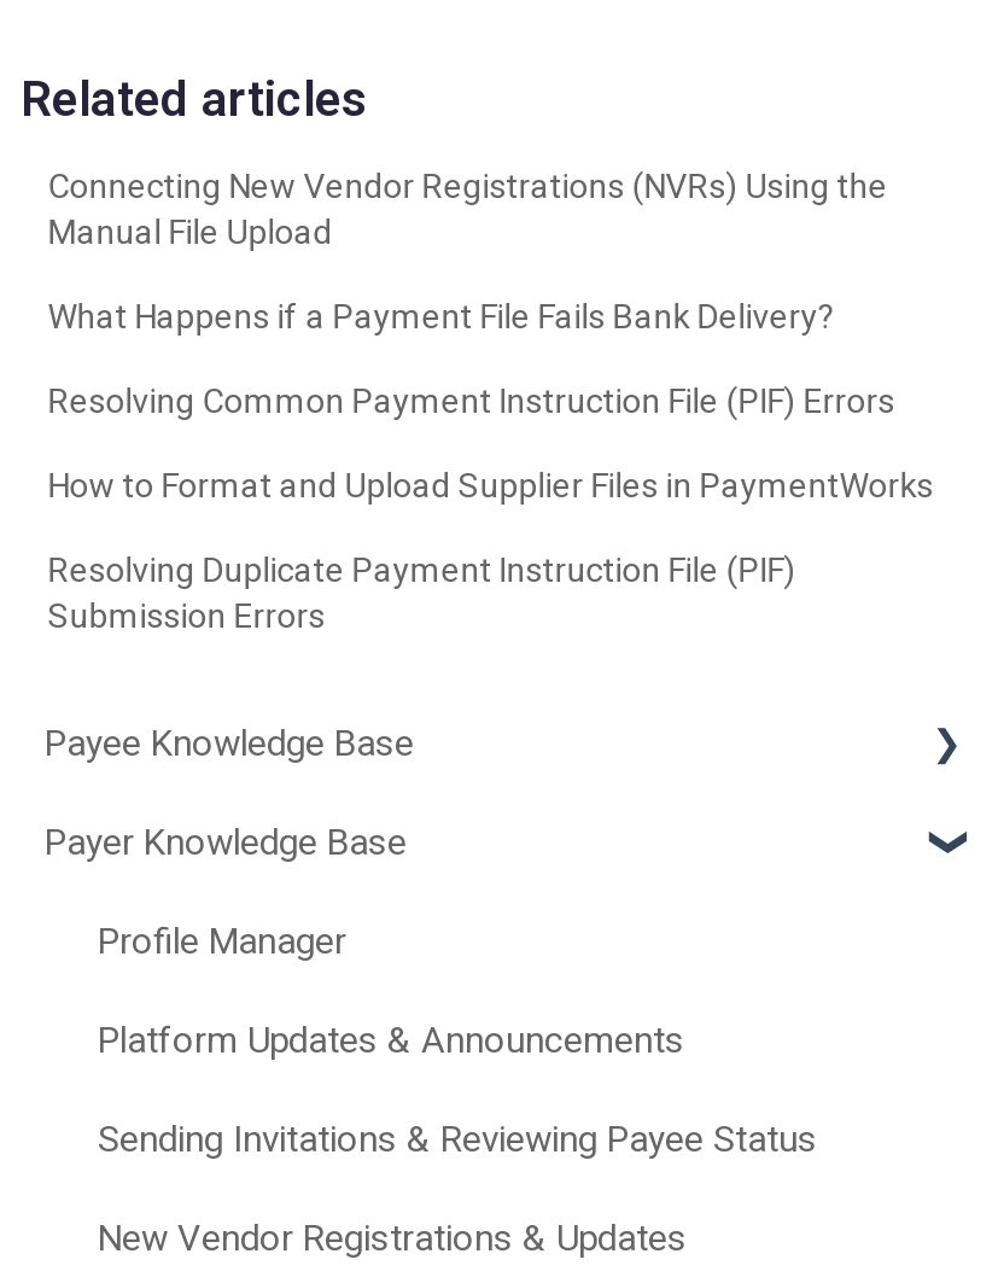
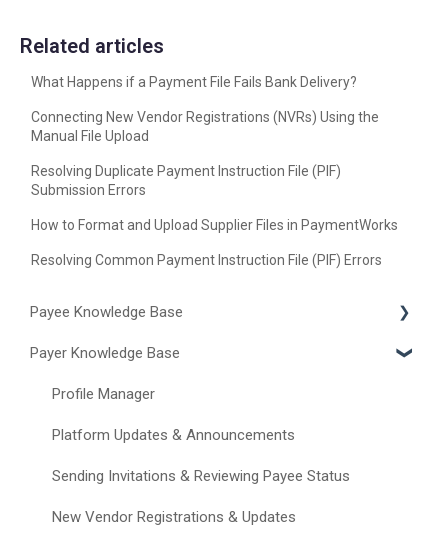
moved down: Connecting New Vendor Registrations (NVRs) Using the | Manual File Upload

moved up: What Happens if a Payment File Fails Bank Delivery?

moved down: How to Format and Upload Supplier Files in PaymentWorks | Resolving Common Payment Instruction File (PIF) Errors

moved up: Resolving Duplicate Payment Instruction File (PIF) | Submission Errors
